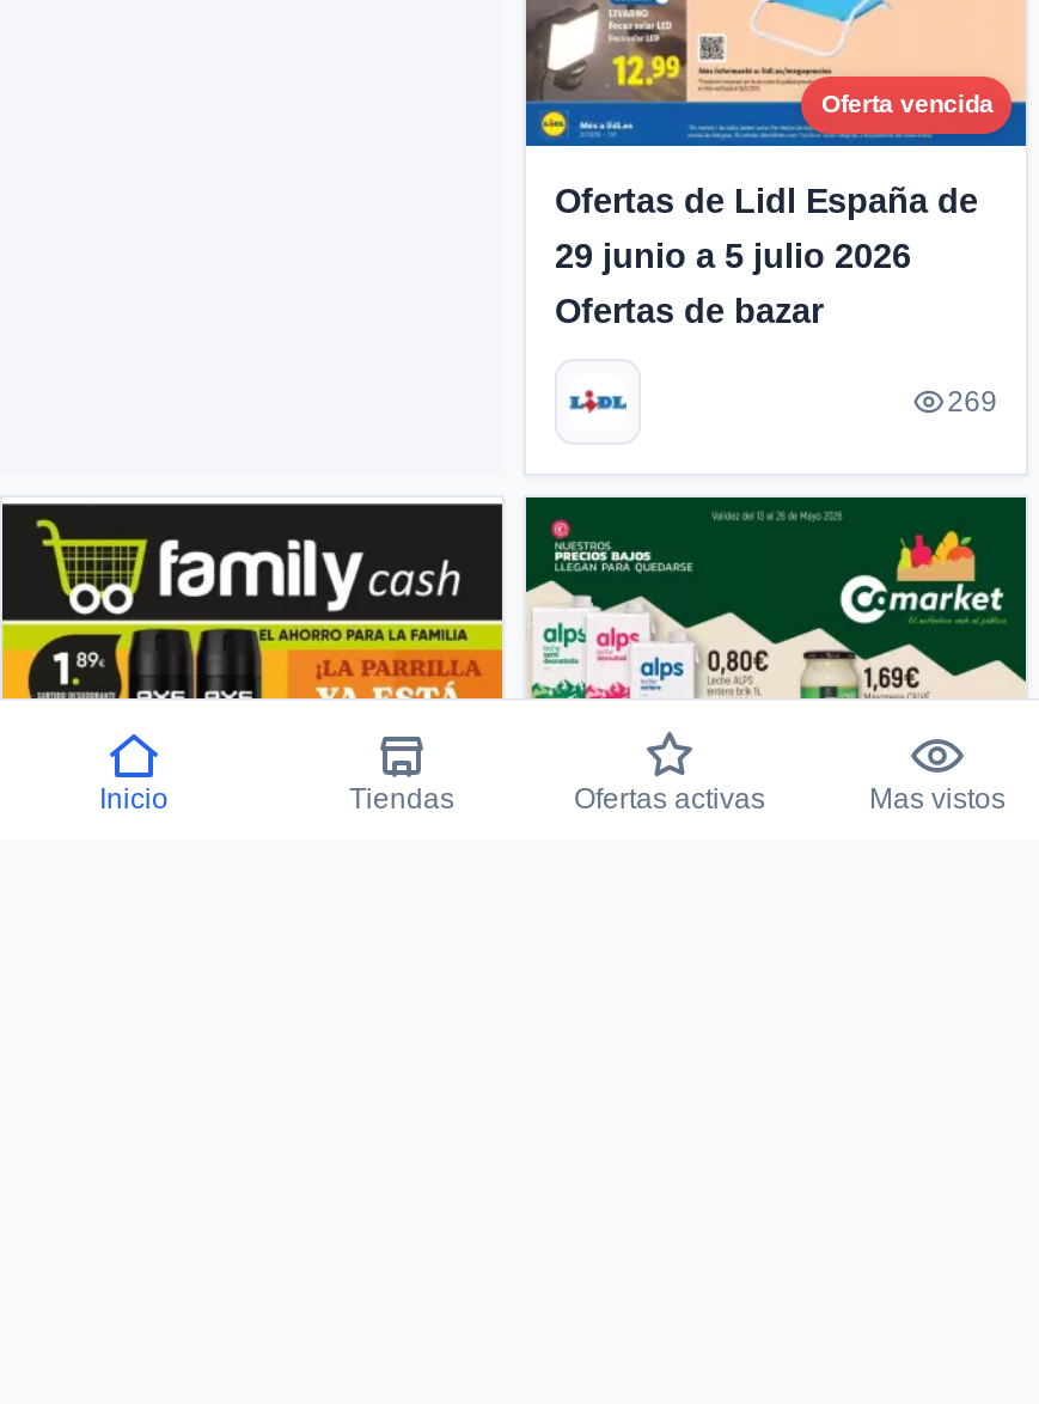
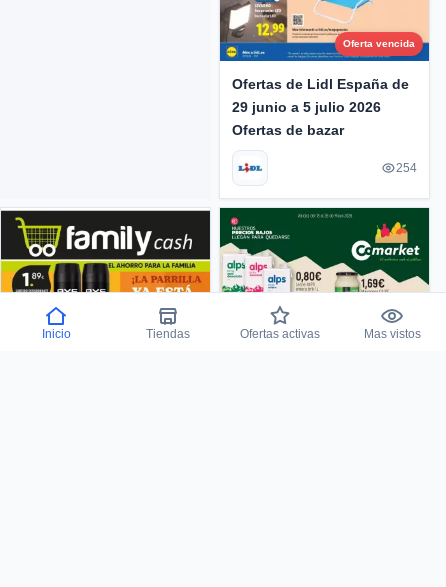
- 269
+ 254
